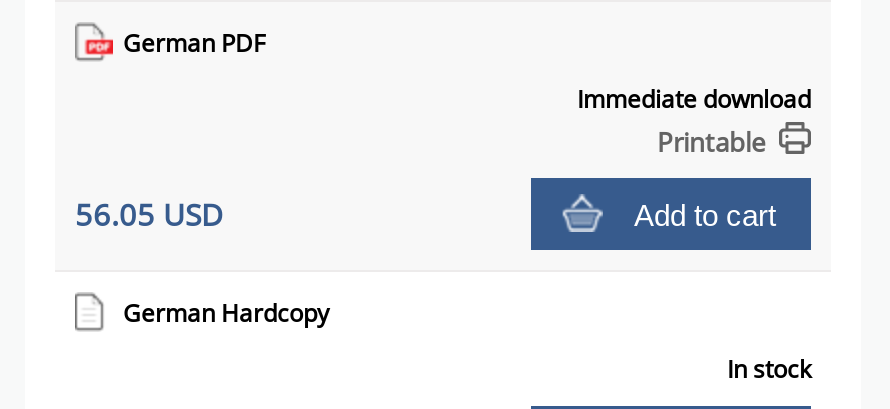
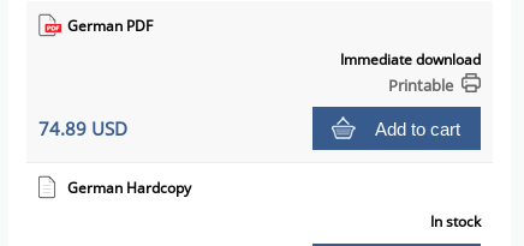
- 56.05 USD
+ 74.89 USD
